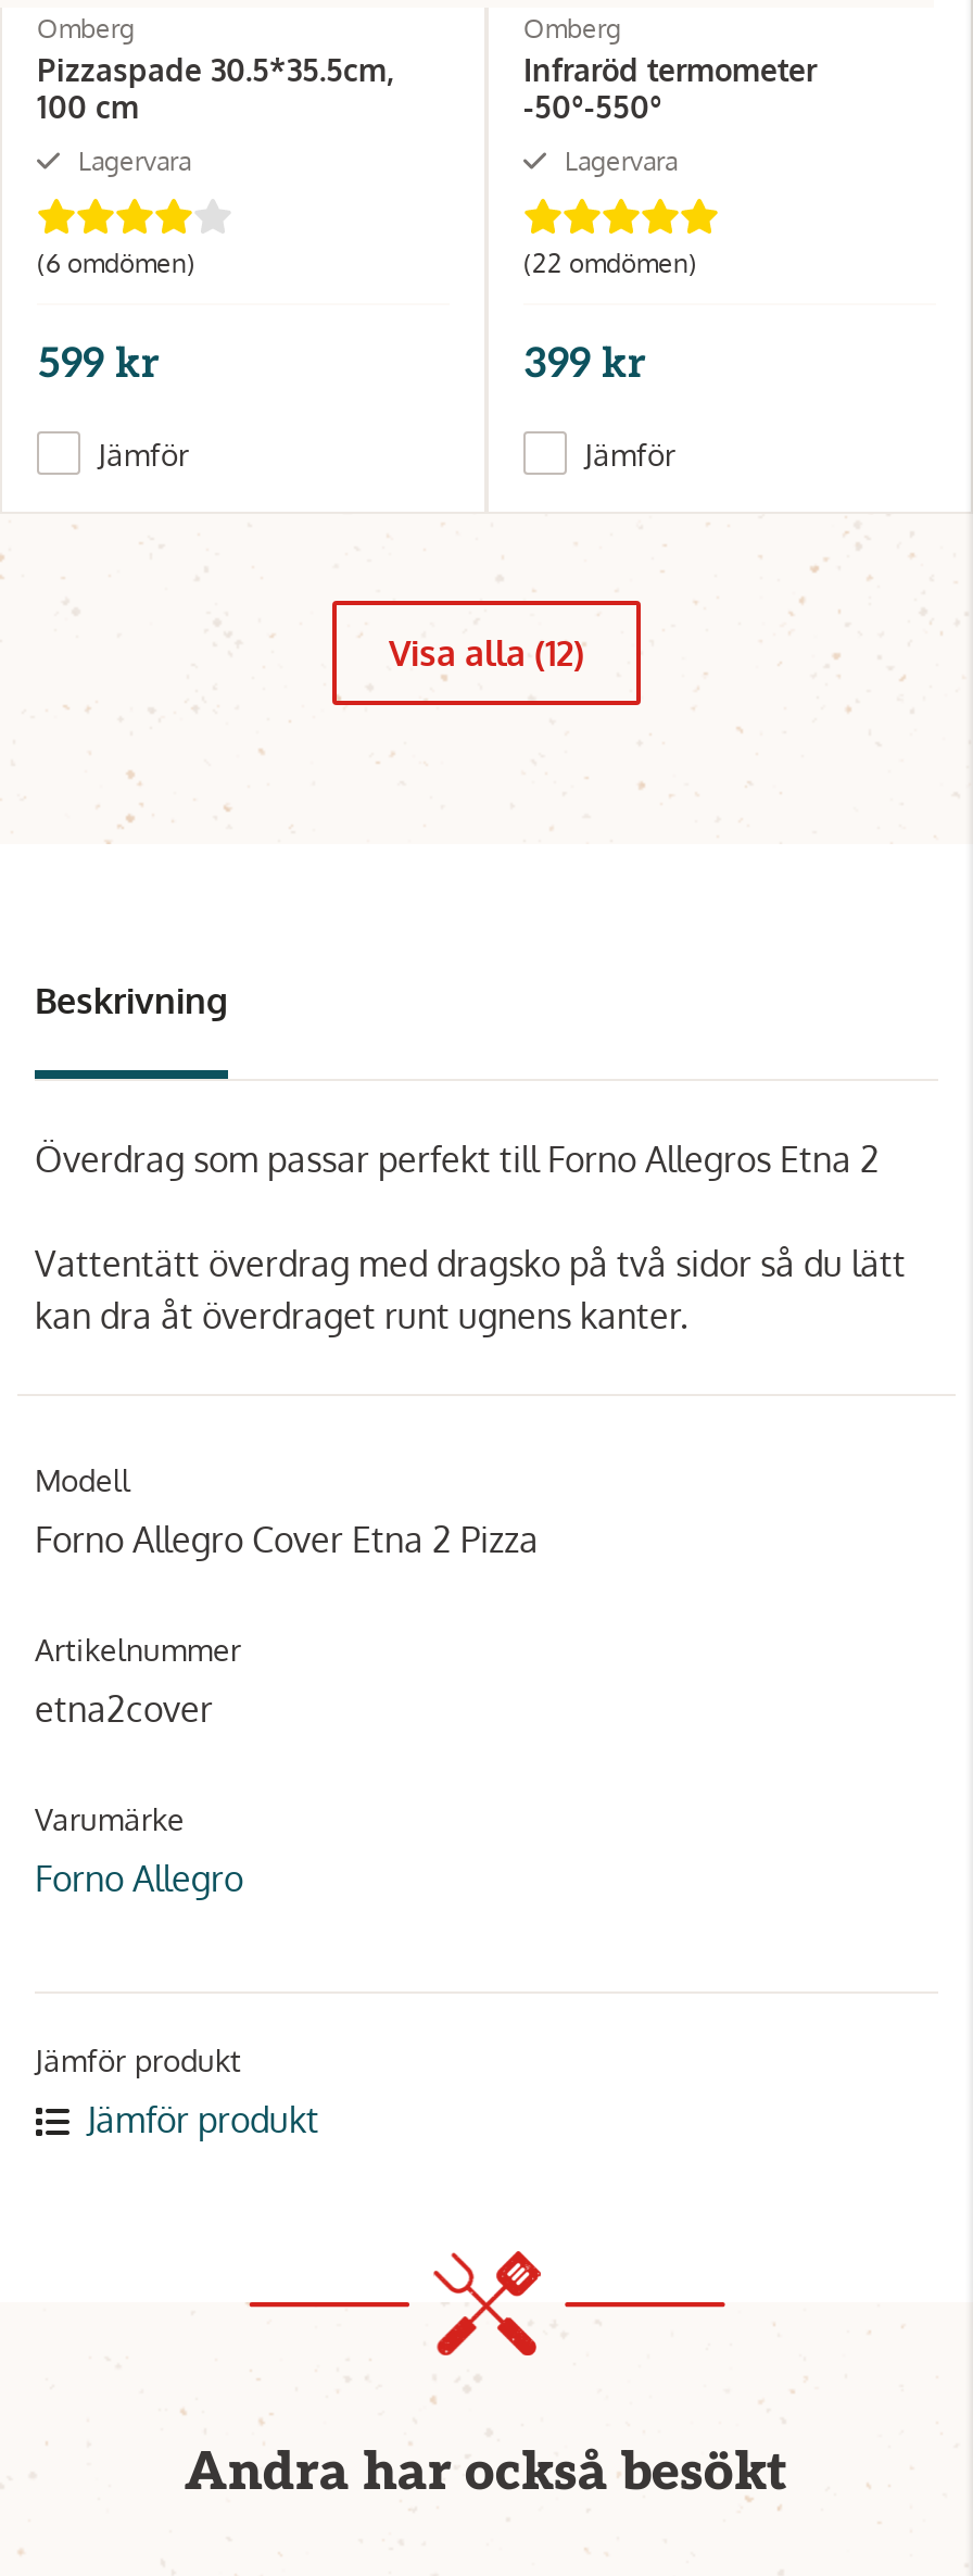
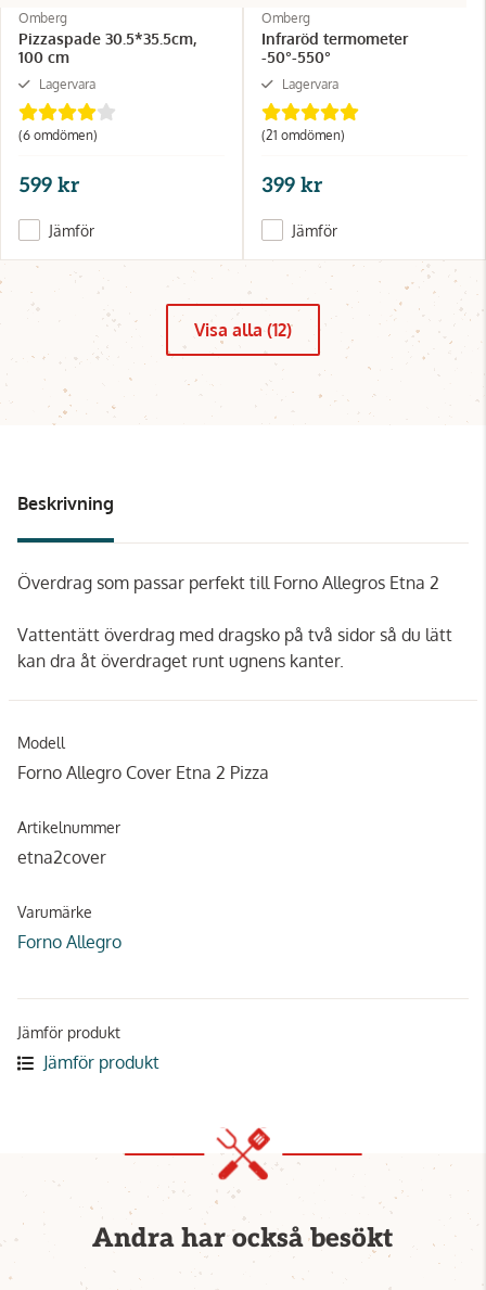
- (22 omdömen)
+ (21 omdömen)
